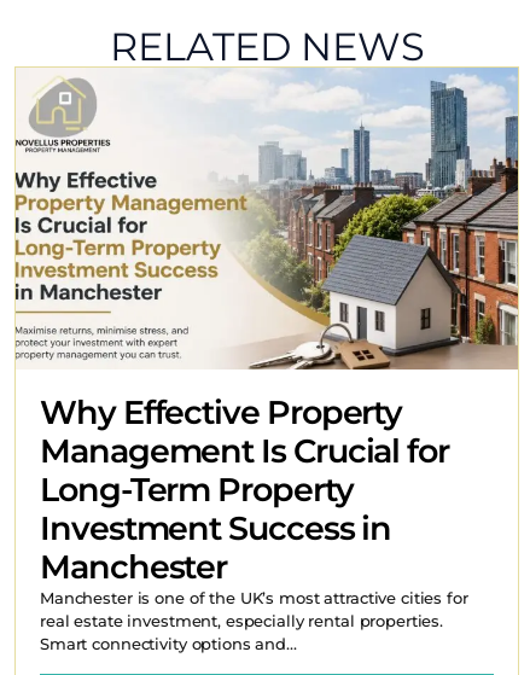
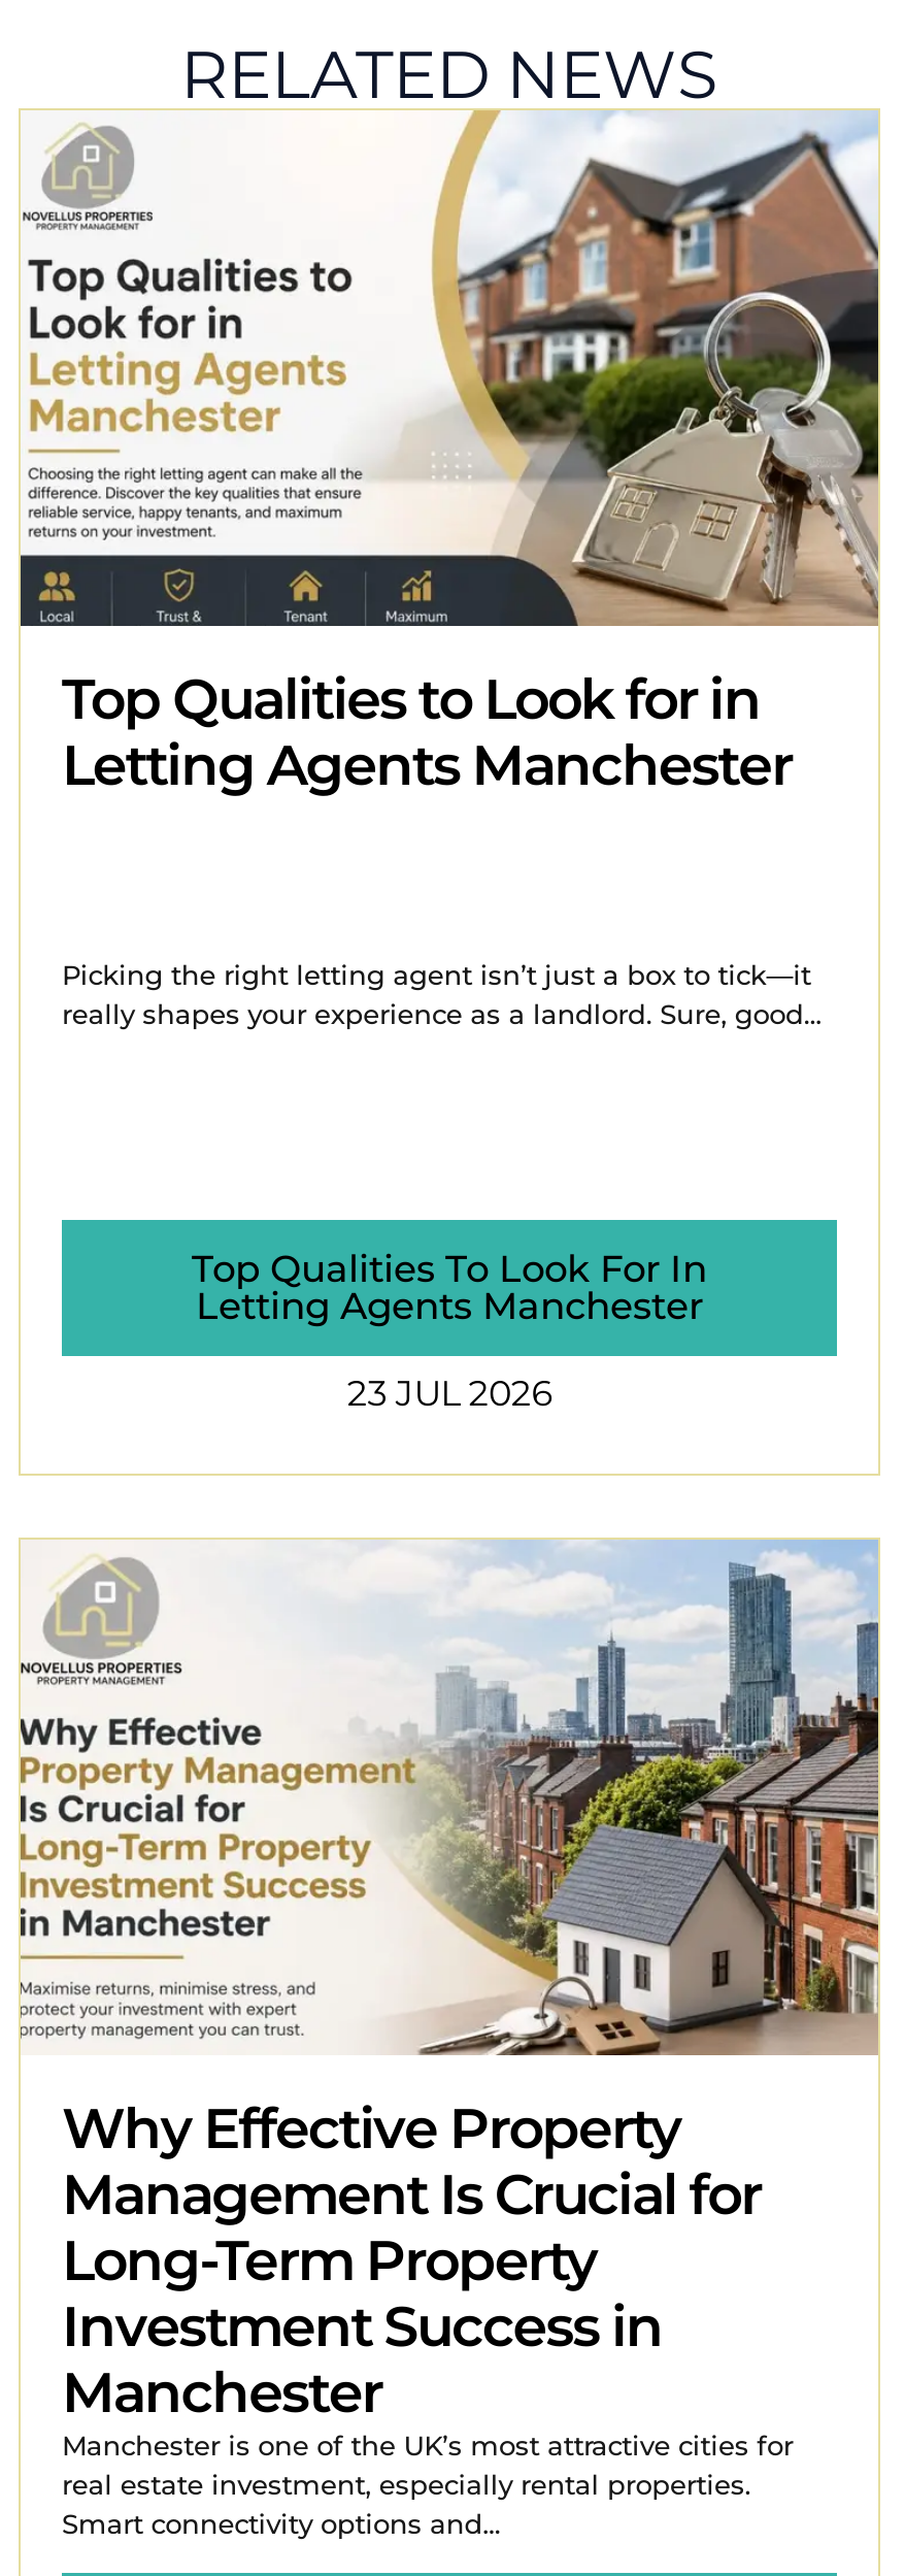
+ [image]
+ Top Qualities to Look for in
+ Letting Agents Manchester
+ Picking the right letting agent isn’t just a box to tick—it
+ really shapes your experience as a landlord. Sure, good...

+ Top Qualities To Look For In
+ Letting Agents Manchester
+ 23 JUL 2026
